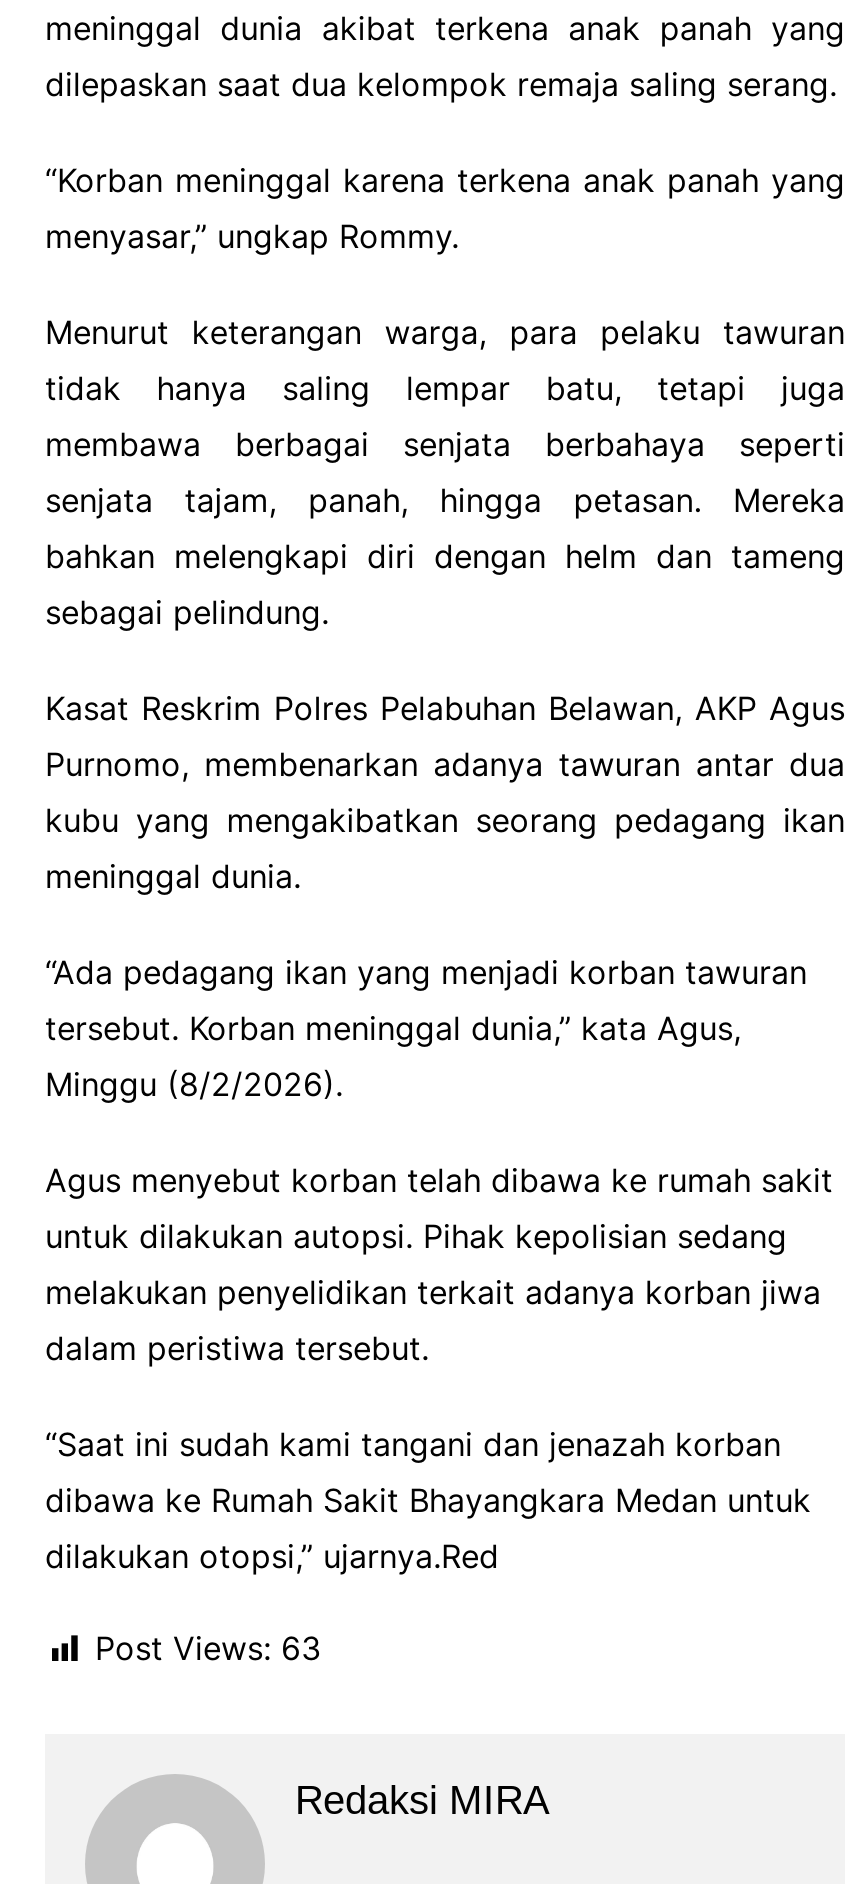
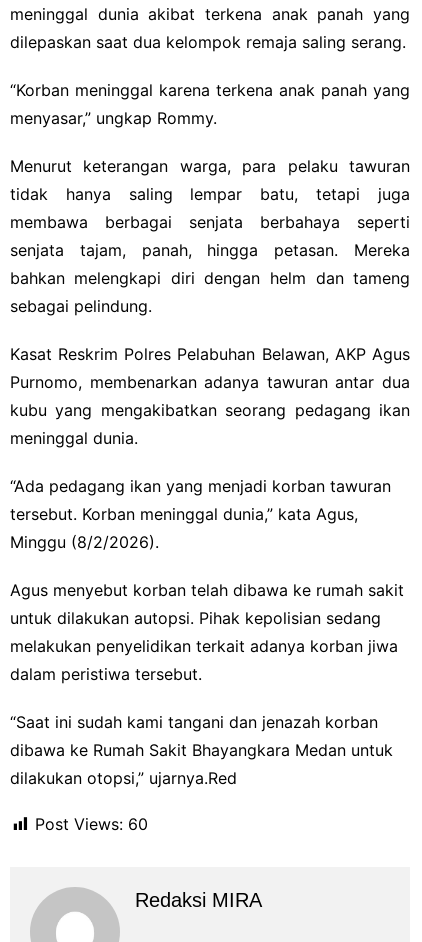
- Post Views: 63
+ Post Views: 60
